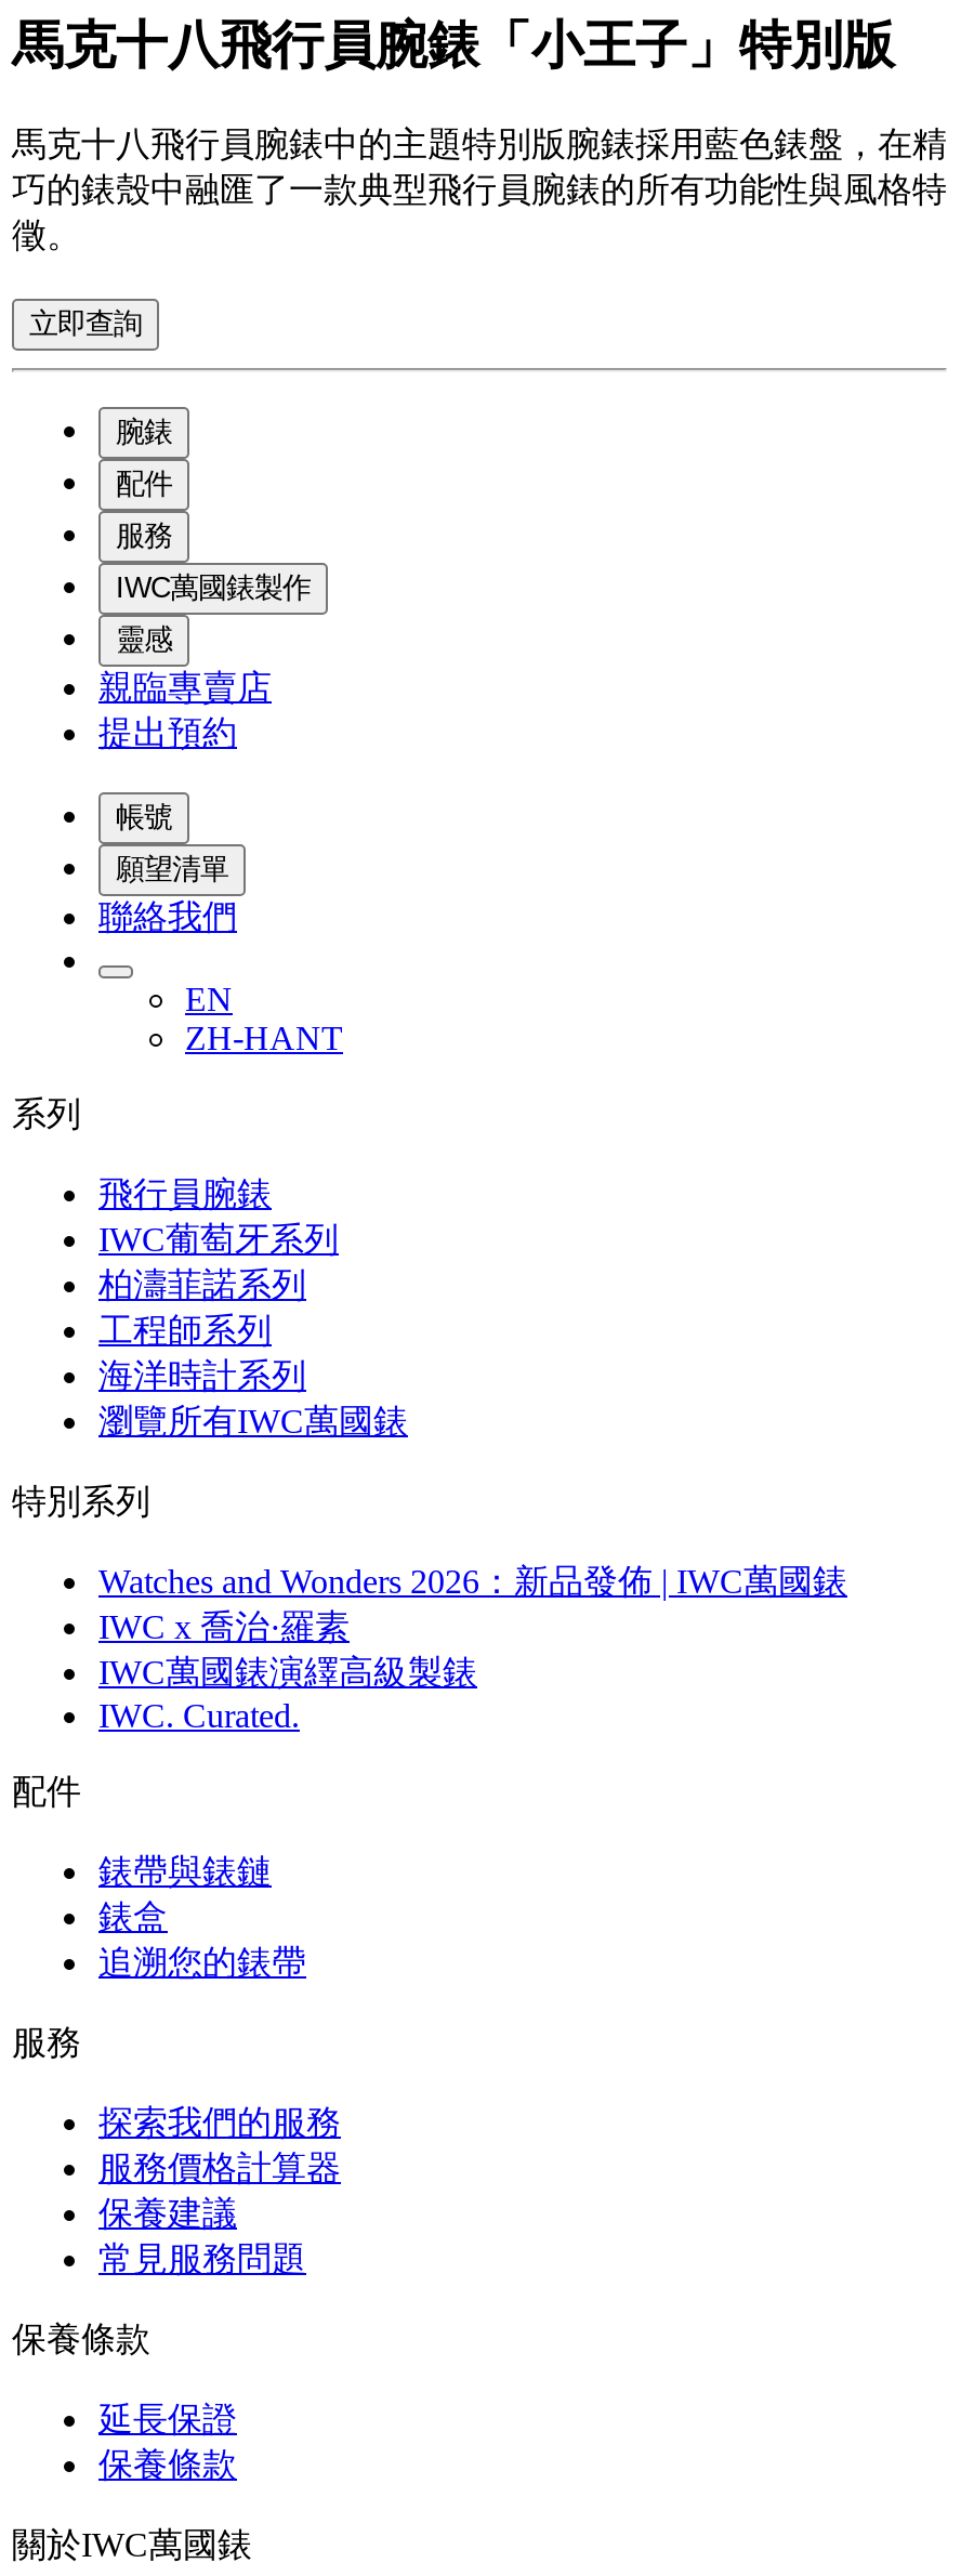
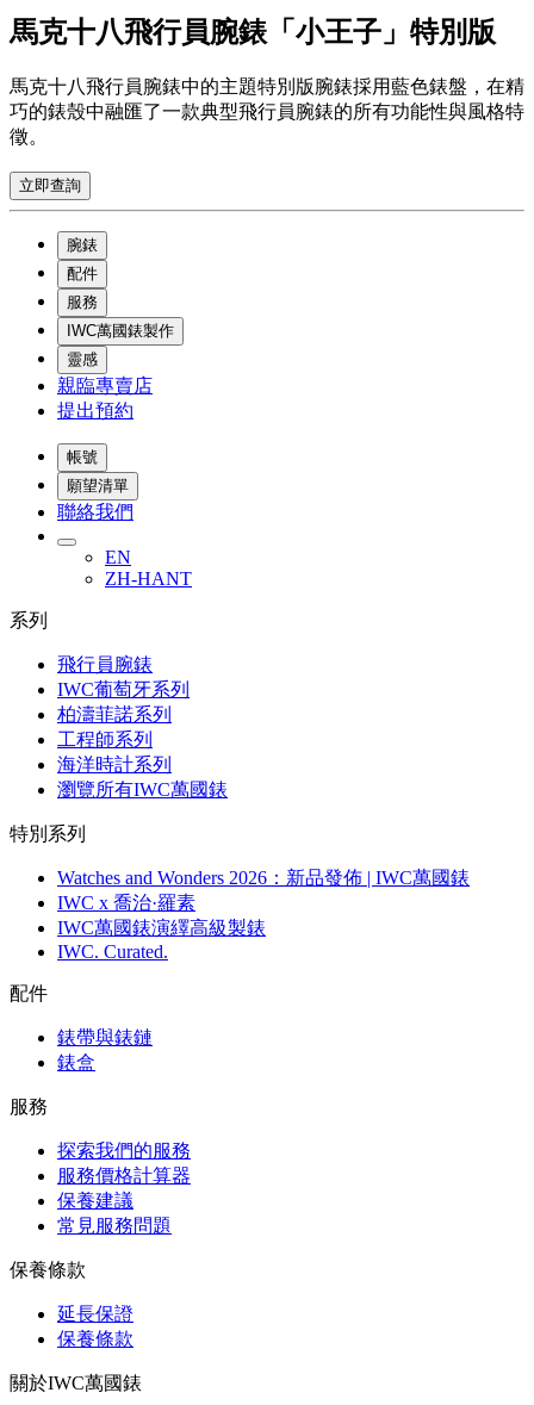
- 追溯您的錶帶
